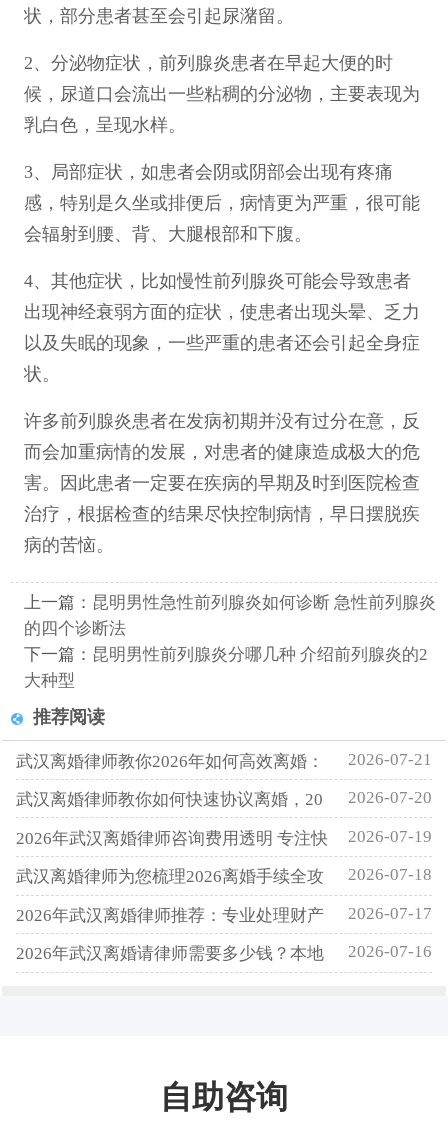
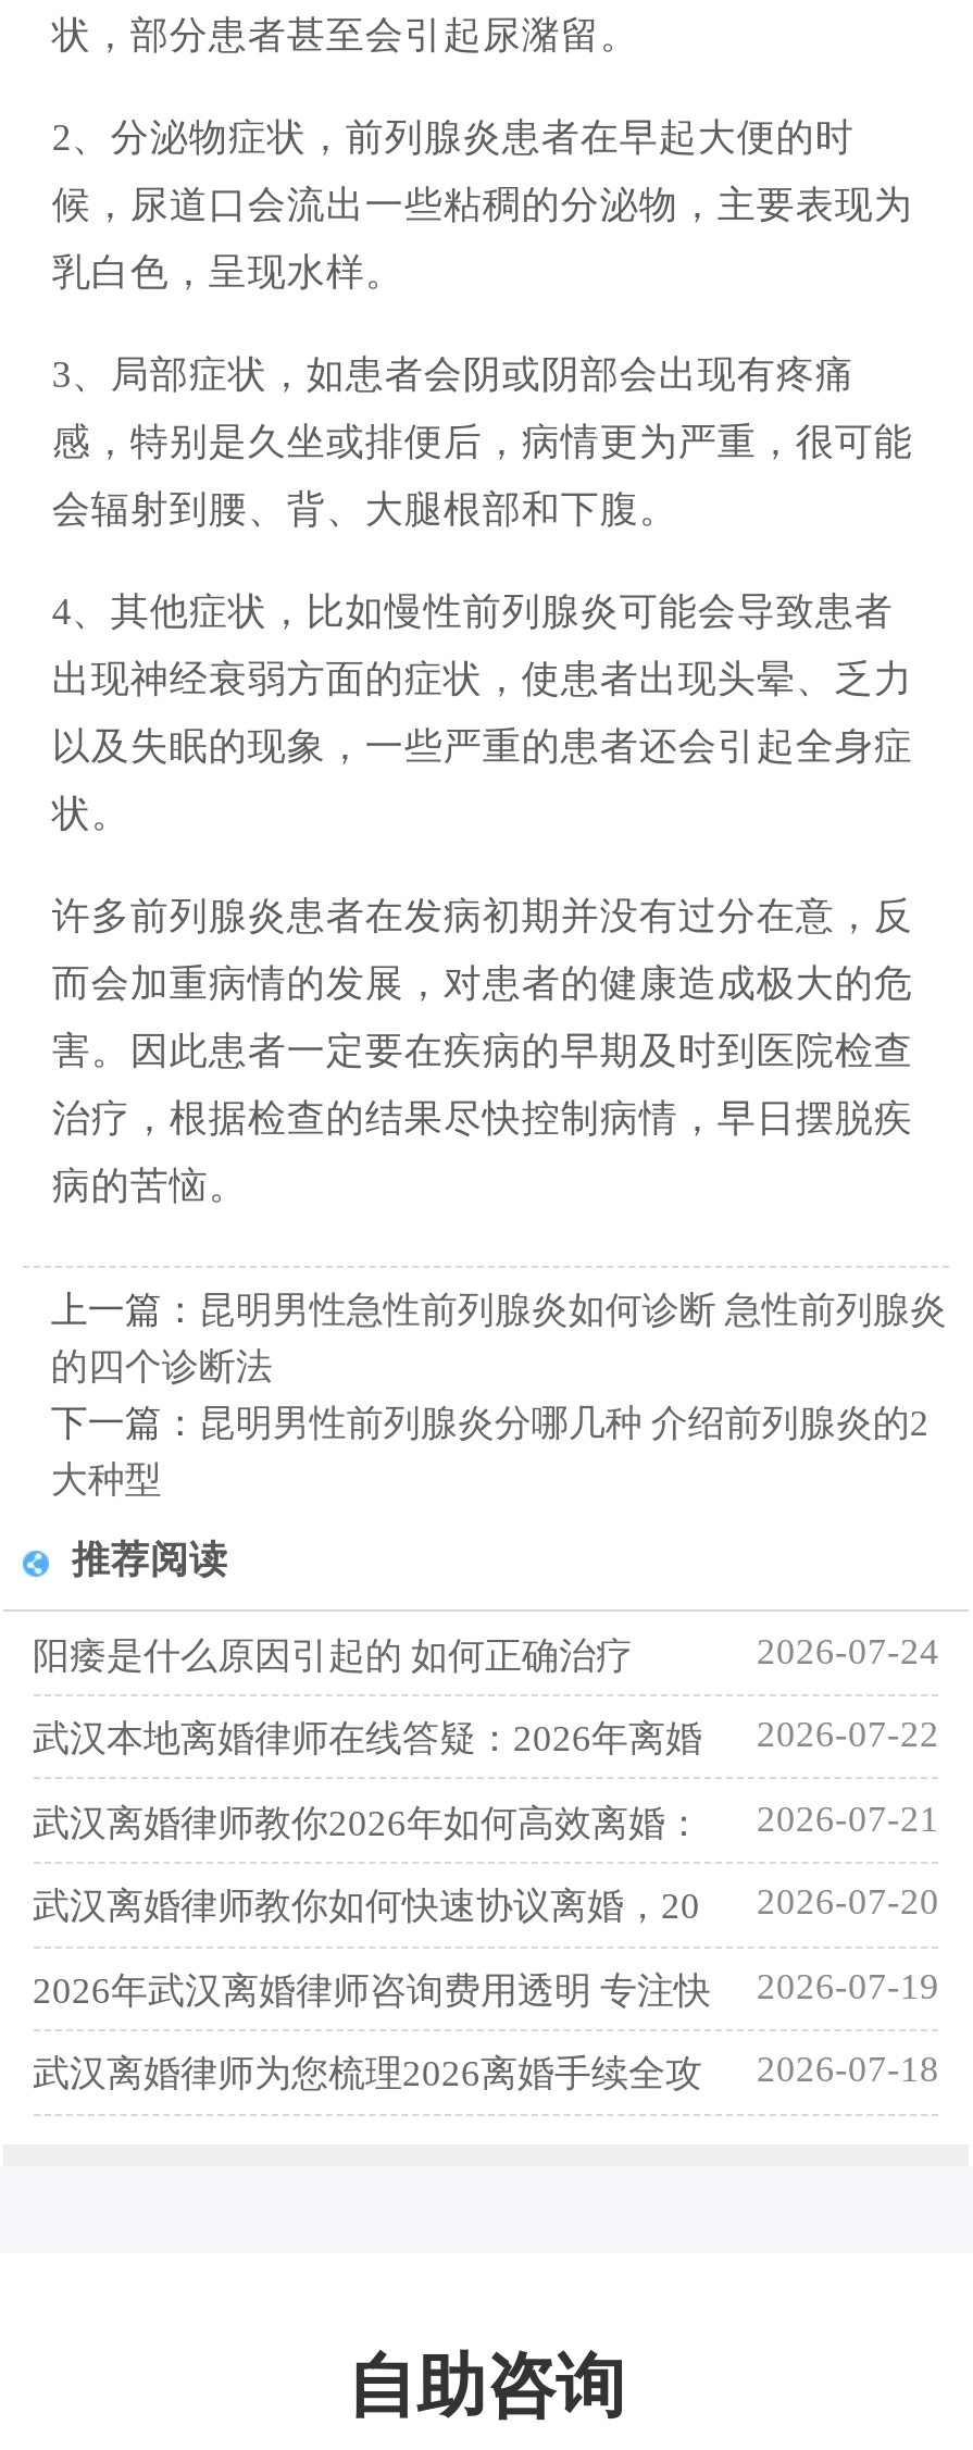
+ 阳痿是什么原因引起的 如何正确治疗
+ 2026-07-24
+ 武汉本地离婚律师在线答疑：2026年离婚
+ 2026-07-22

moved down: 武汉离婚律师教你2026年如何高效离婚： | 2026-07-21 | 武汉离婚律师教你如何快速协议离婚，20 | 2026-07-20 | 2026年武汉离婚律师咨询费用透明 专注快 | 2026-07-19 | 武汉离婚律师为您梳理2026离婚手续全攻 | 2026-07-18

- 2026年武汉离婚律师推荐：专业处理财产
- 2026-07-17
- 2026年武汉离婚请律师需要多少钱？本地
- 2026-07-16
